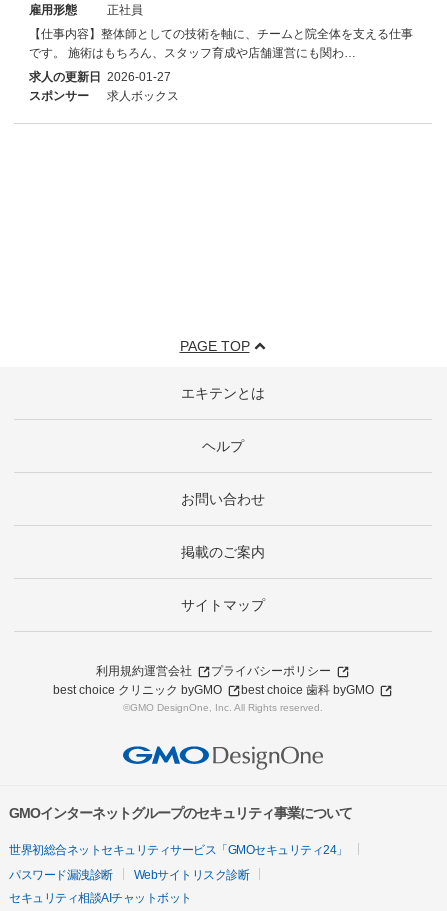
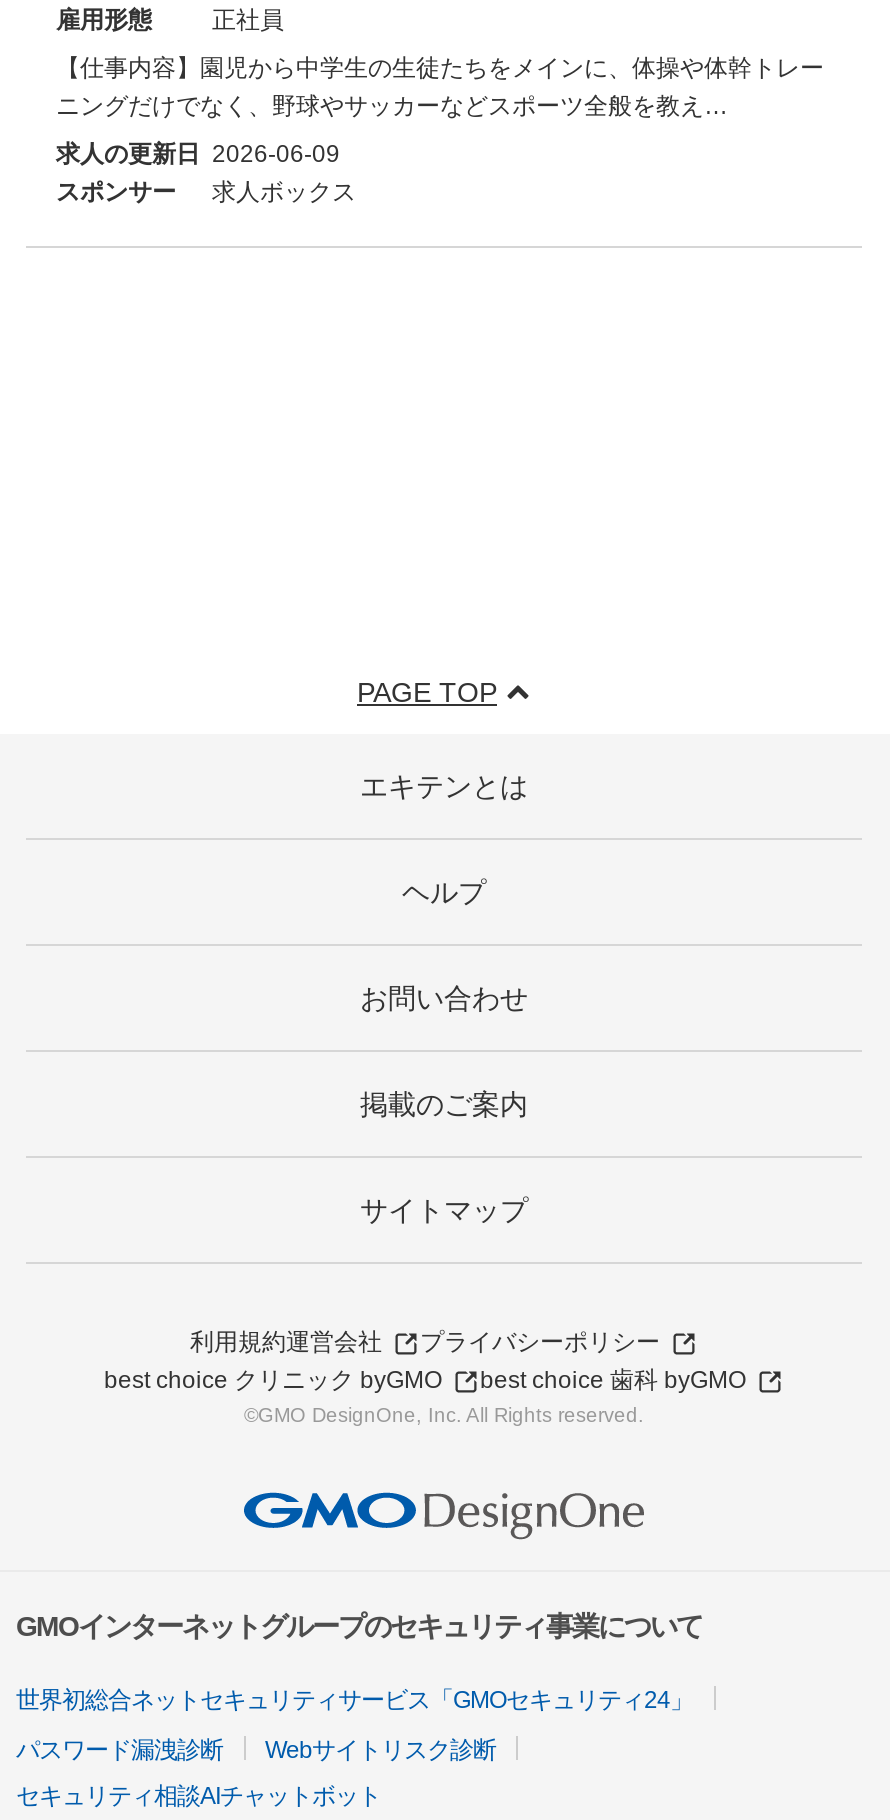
- 【仕事内容】整体師としての技術を軸に、チームと院全体を支える仕事
- です。 施術はもちろん、スタッフ育成や店舗運営にも関わ…
+ 【仕事内容】園児から中学生の生徒たちをメインに、体操や体幹トレー
+ ニングだけでなく、野球やサッカーなどスポーツ全般を教え…

- 求人の更新日 2026-01-27
+ 求人の更新日 2026-06-09
